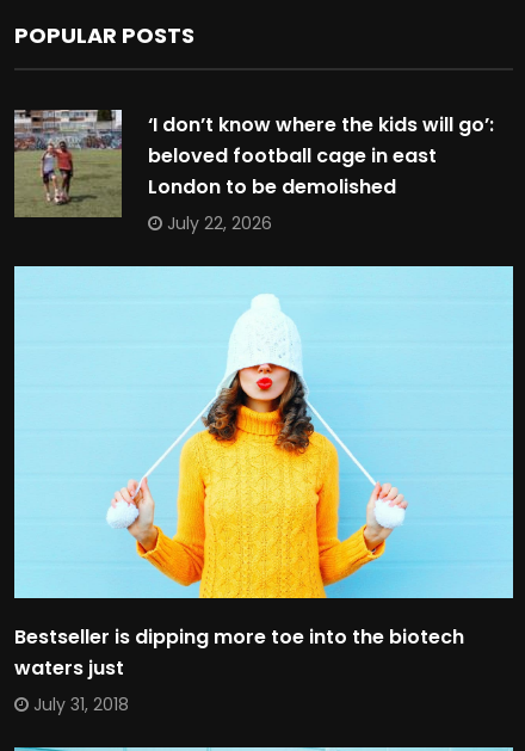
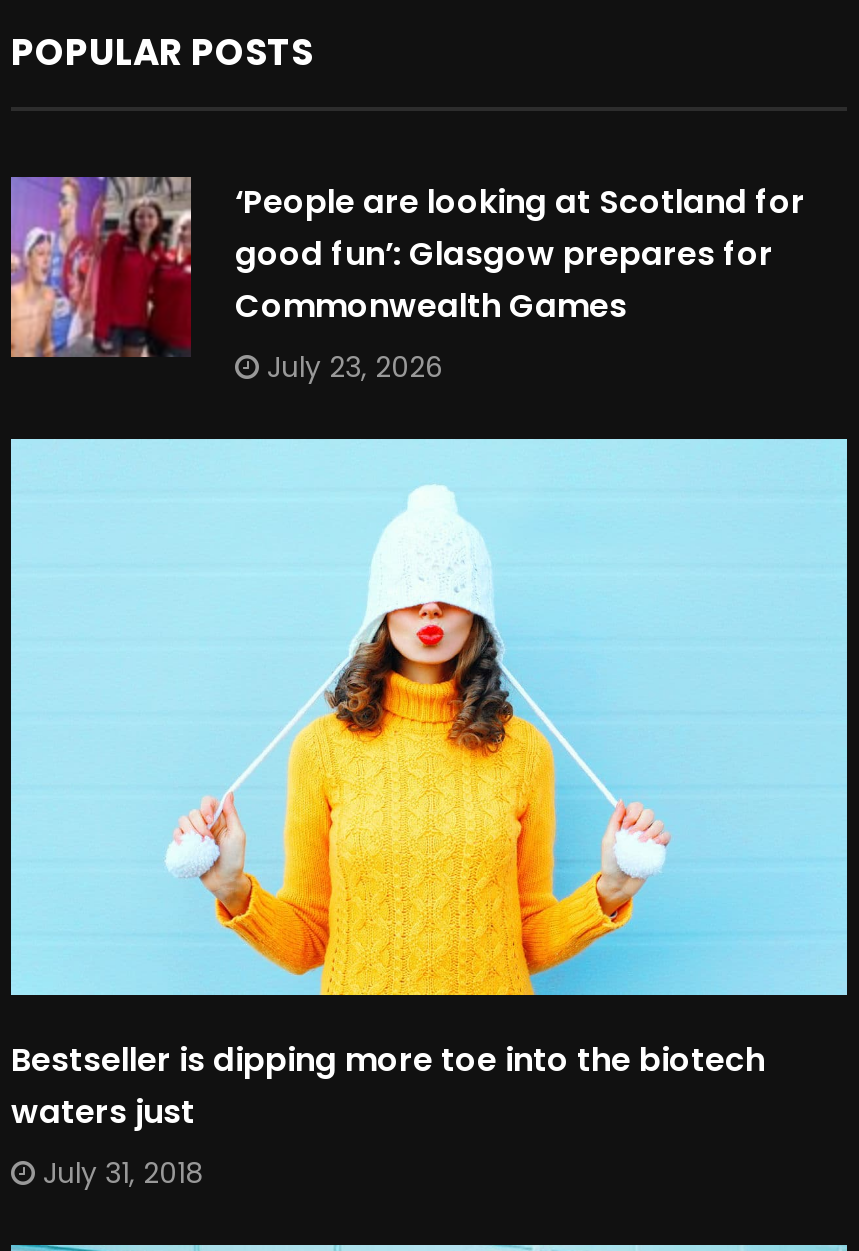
- [image]
- ‘I don’t know where the kids will go’:
- beloved football cage in east
- London to be demolished
- July 22, 2026
+ [image]
+ ‘People are looking at Scotland for
+ good fun’: Glasgow prepares for
+ Commonwealth Games
+ July 23, 2026
